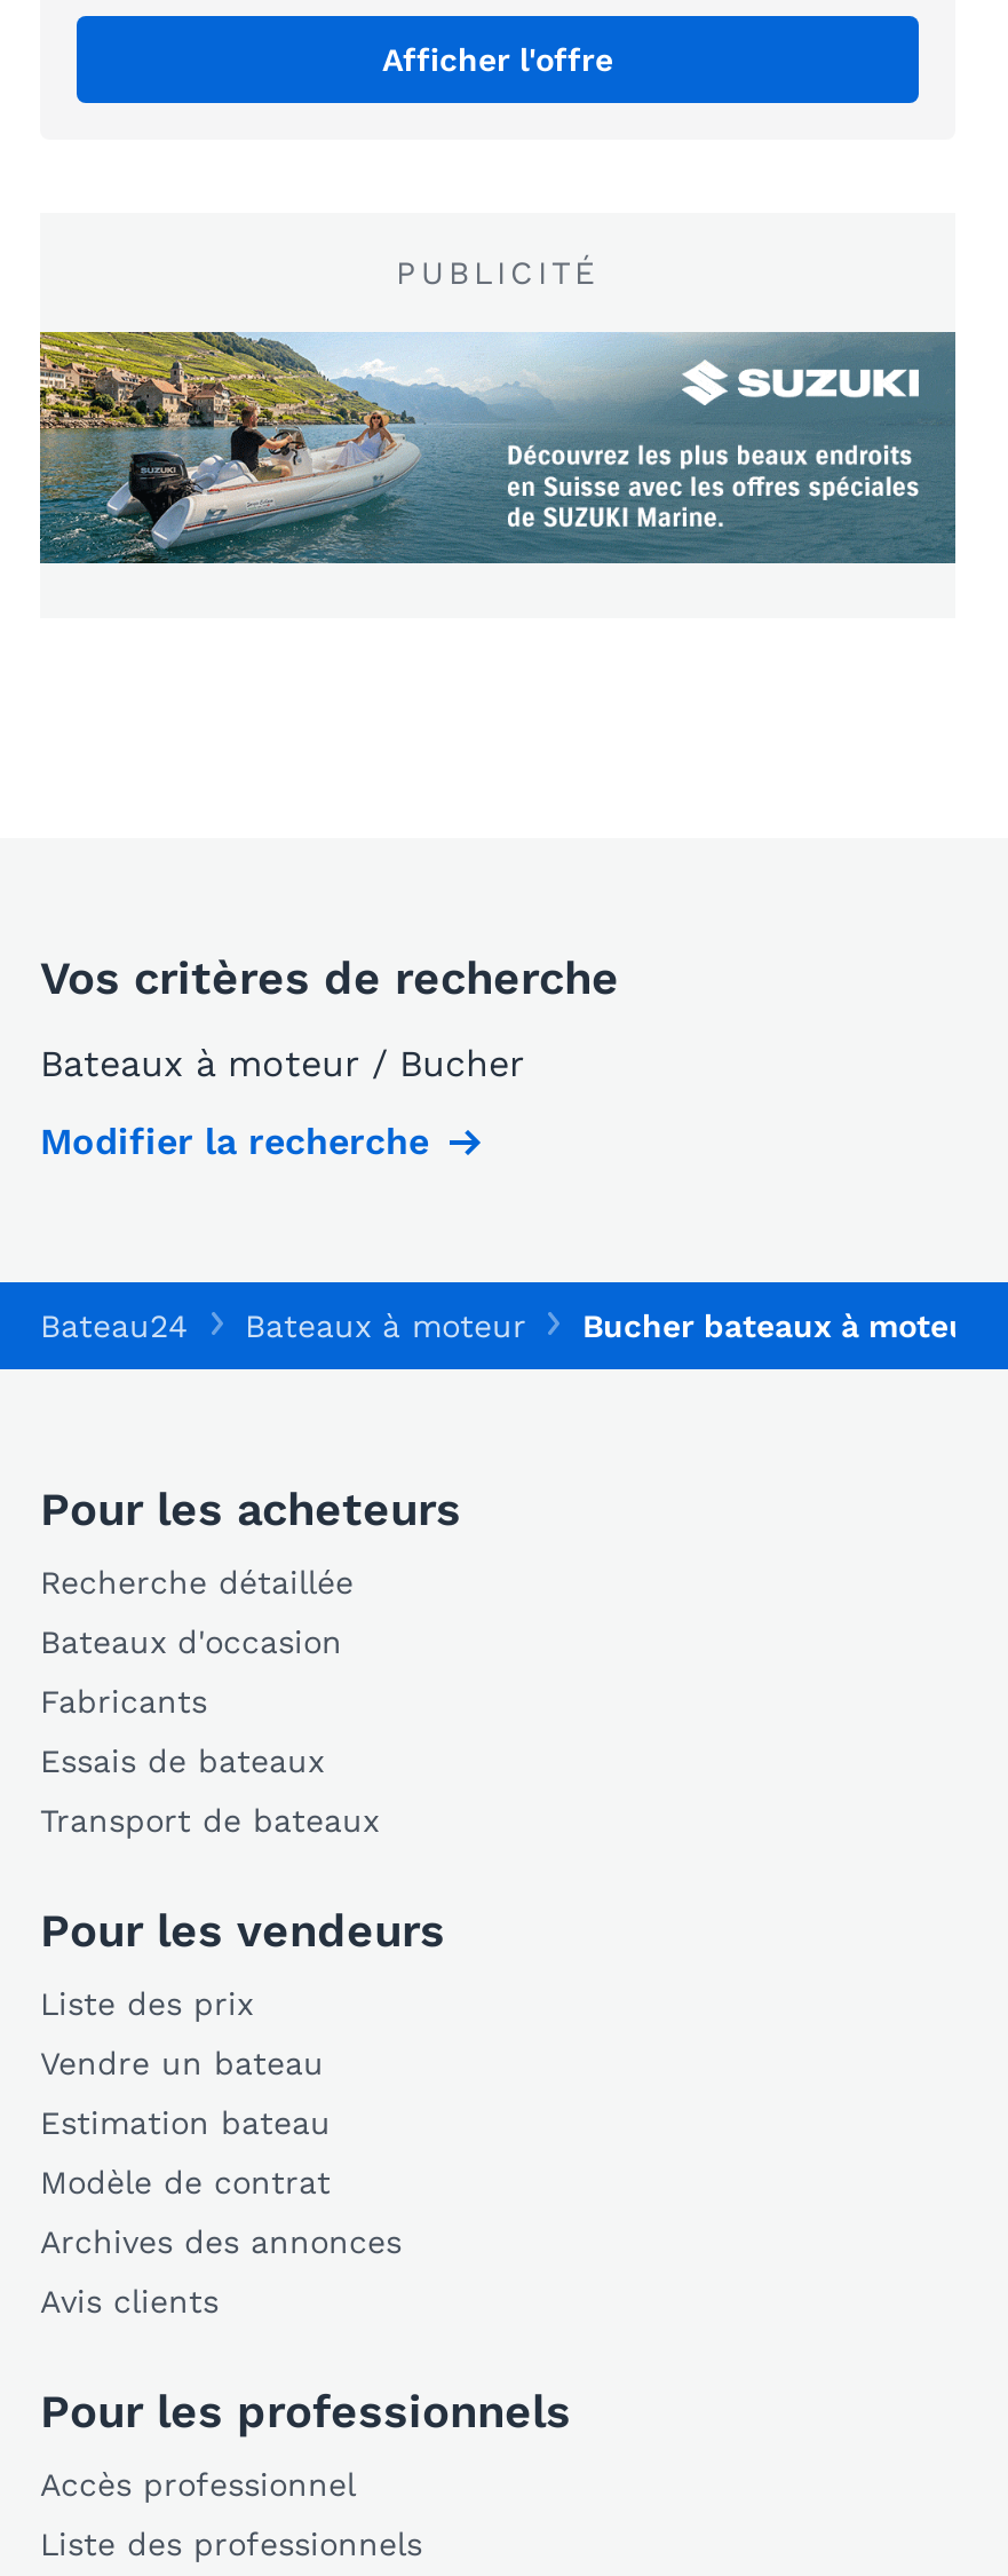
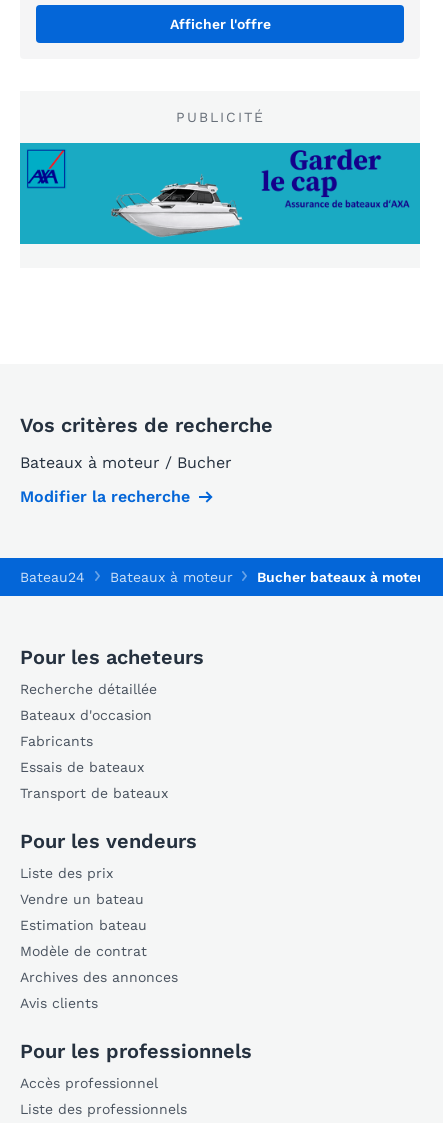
- [image]
+ [image]
